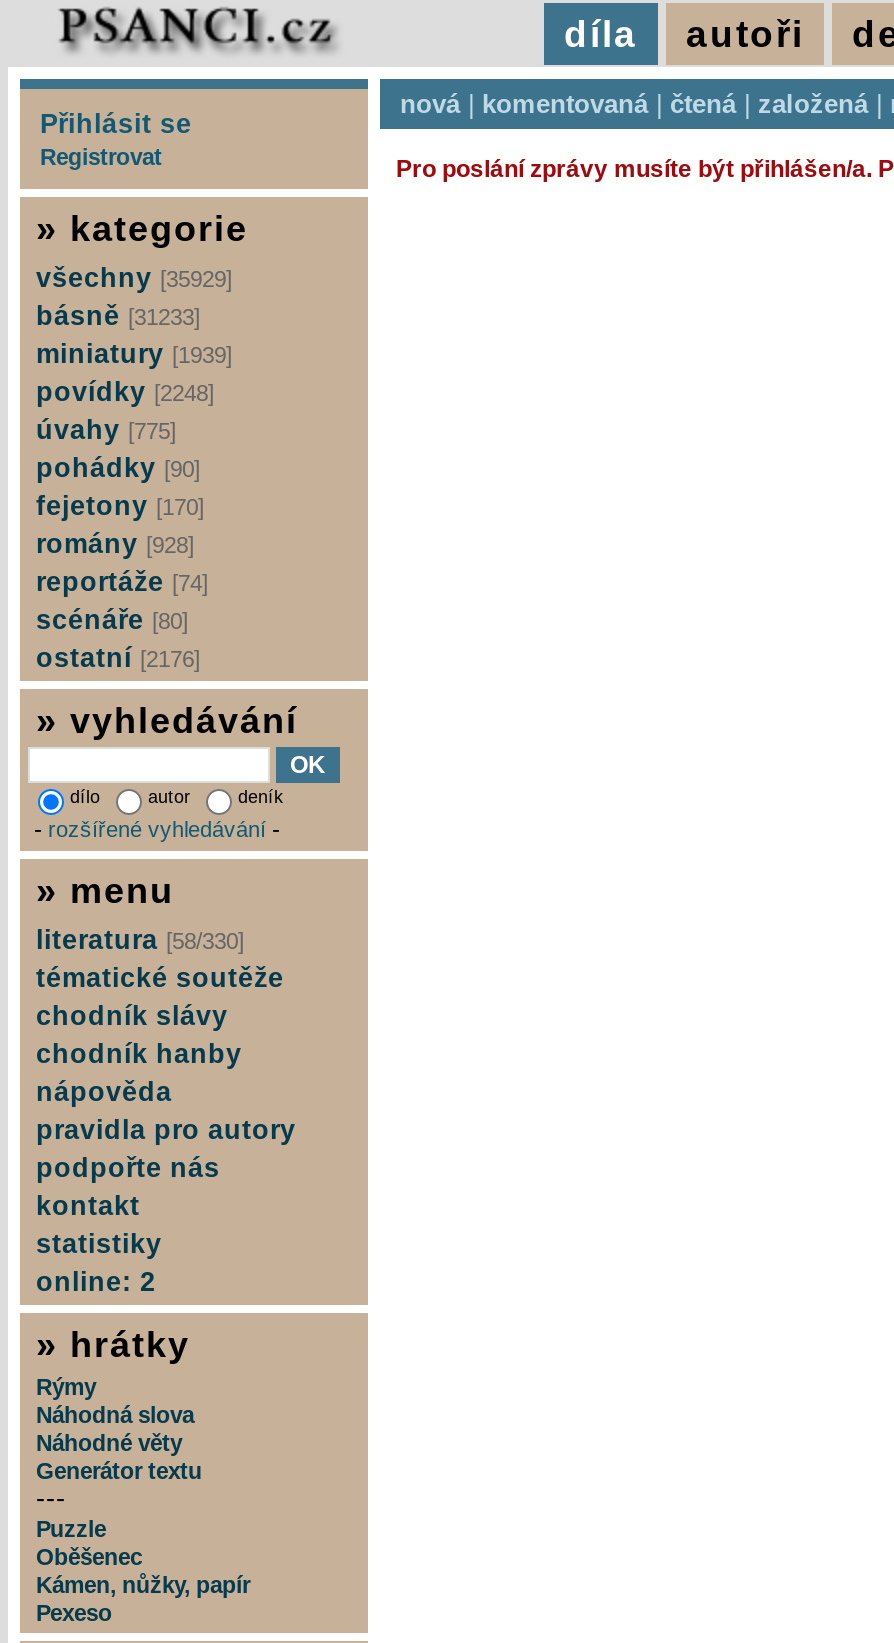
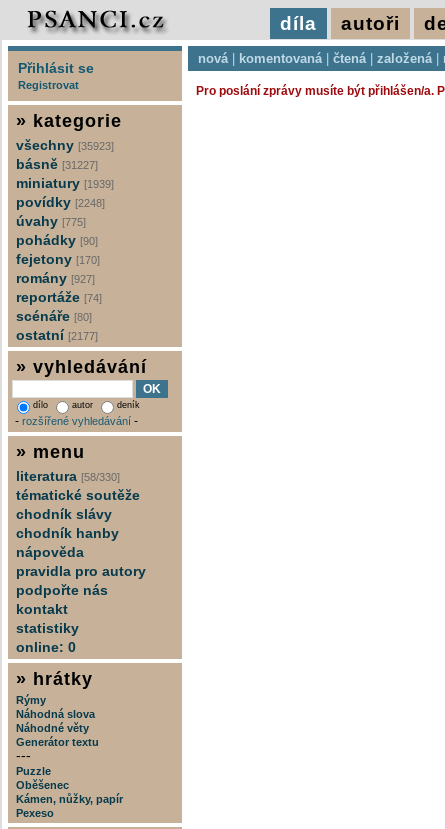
- všechny [35929]
+ všechny [35923]

- básně [31233]
+ básně [31227]

- romány [928]
+ romány [927]

- ostatní [2176]
+ ostatní [2177]

- online: 2
+ online: 0
